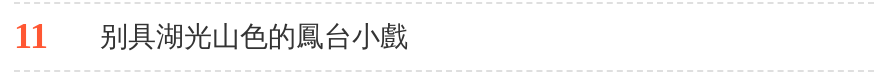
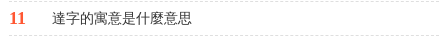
- 别具湖光山色的鳳台小戲
+ 達字的寓意是什麼意思
